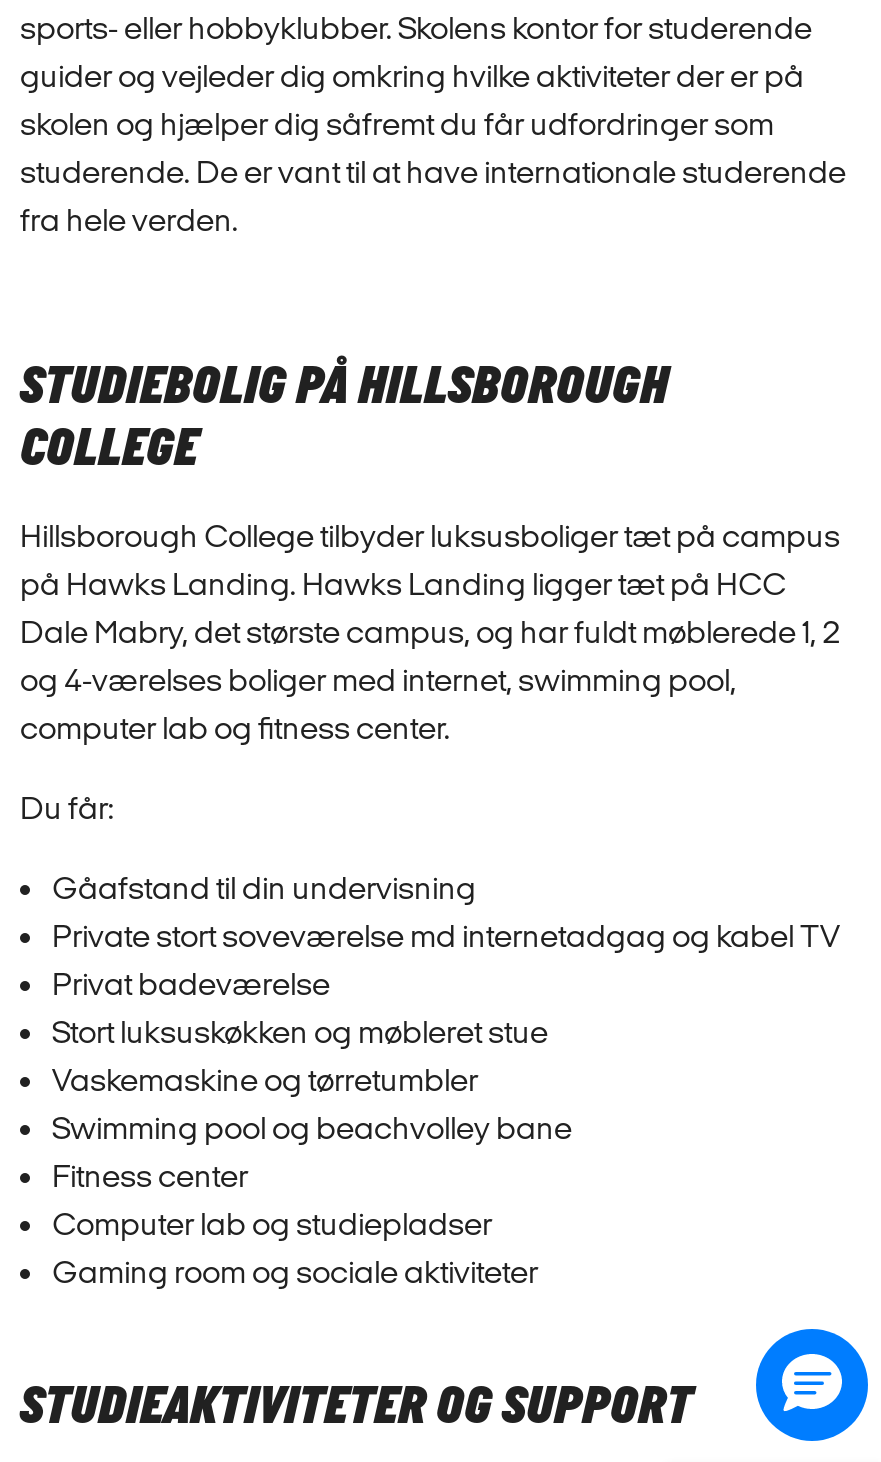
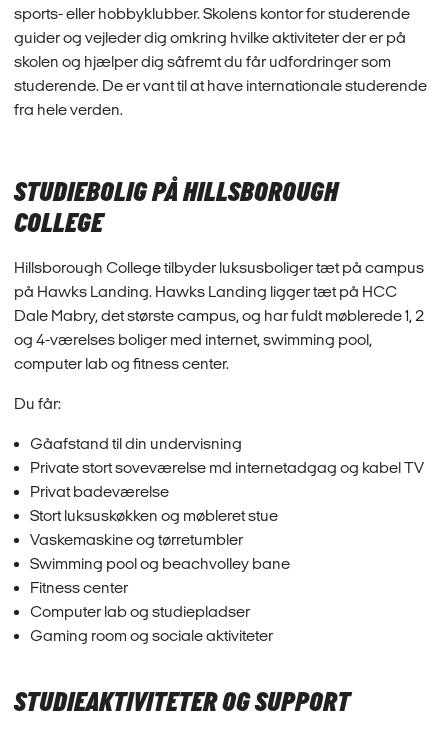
- [image]
